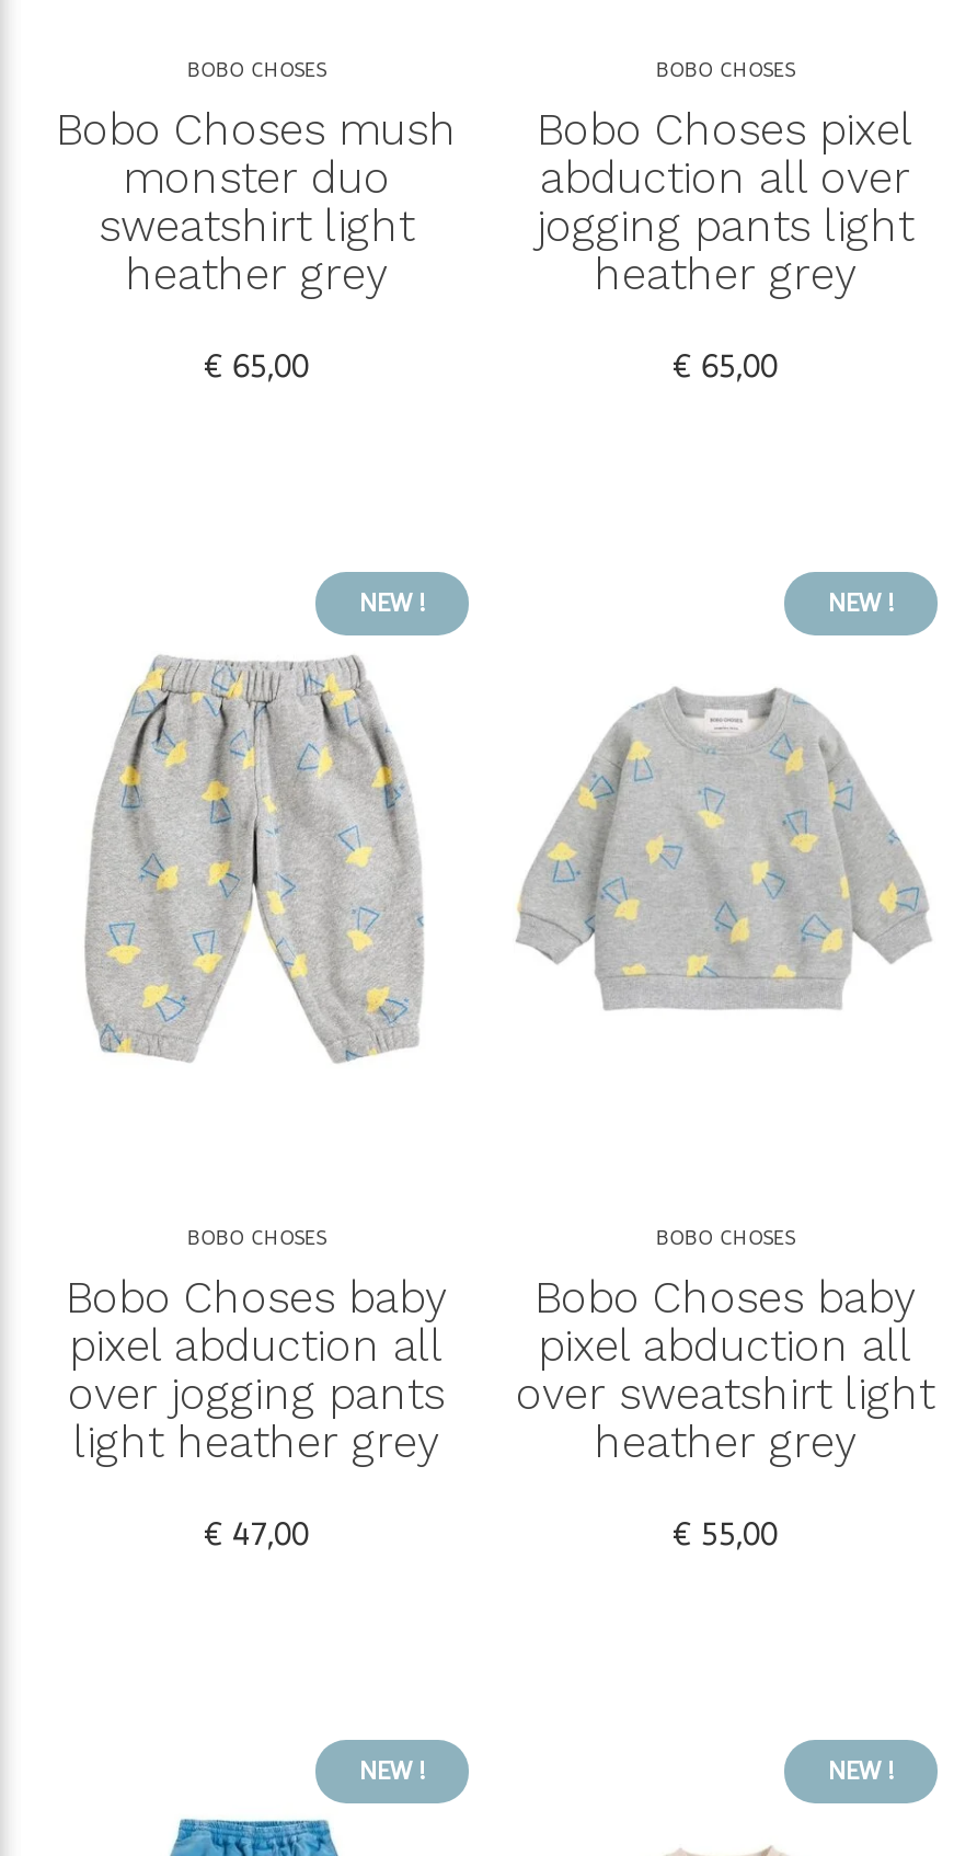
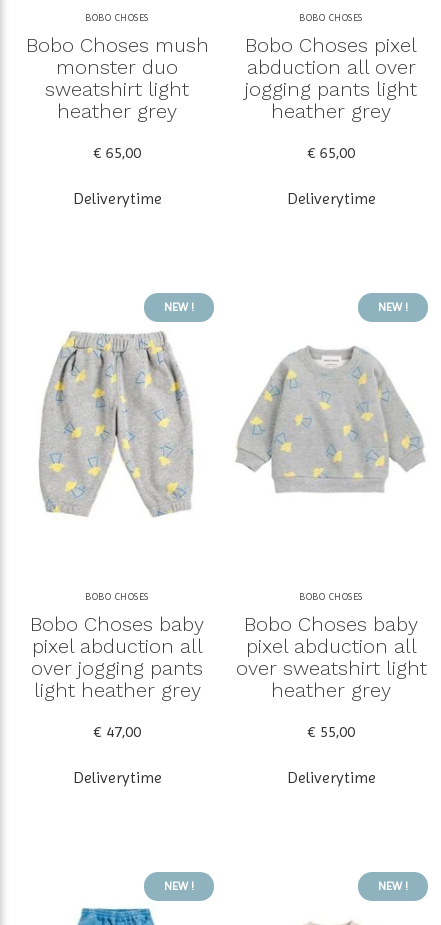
+ Deliverytime

+ Deliverytime

+ Deliverytime

+ Deliverytime
